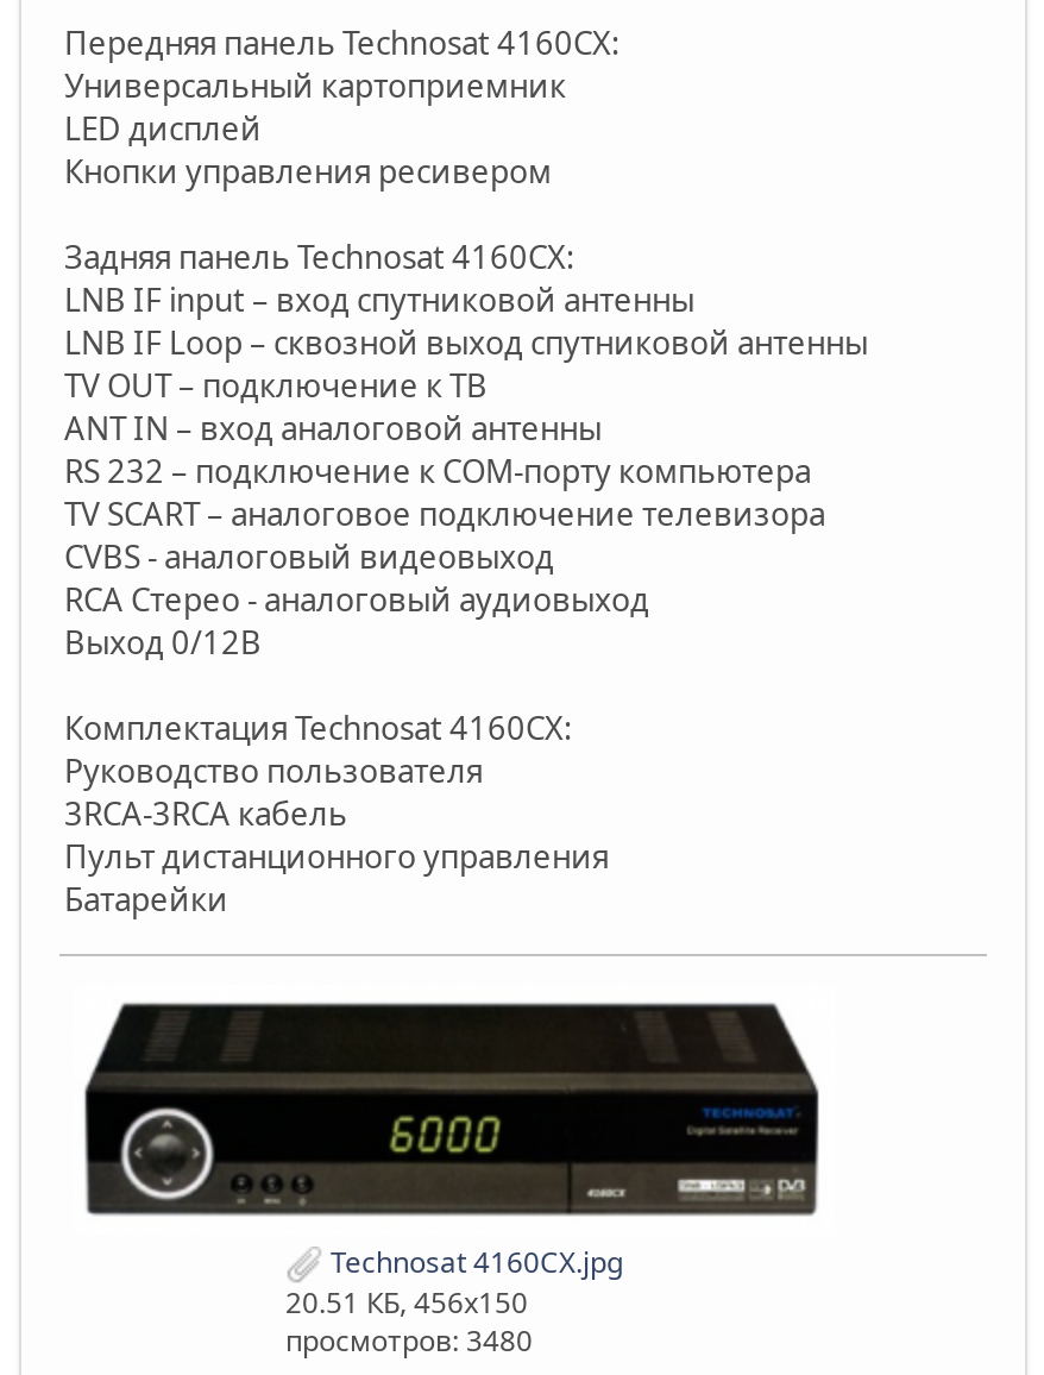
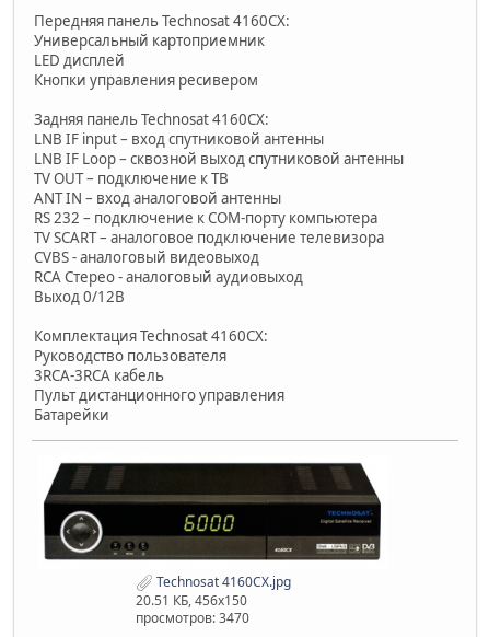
- просмотров: 3480
+ просмотров: 3470
